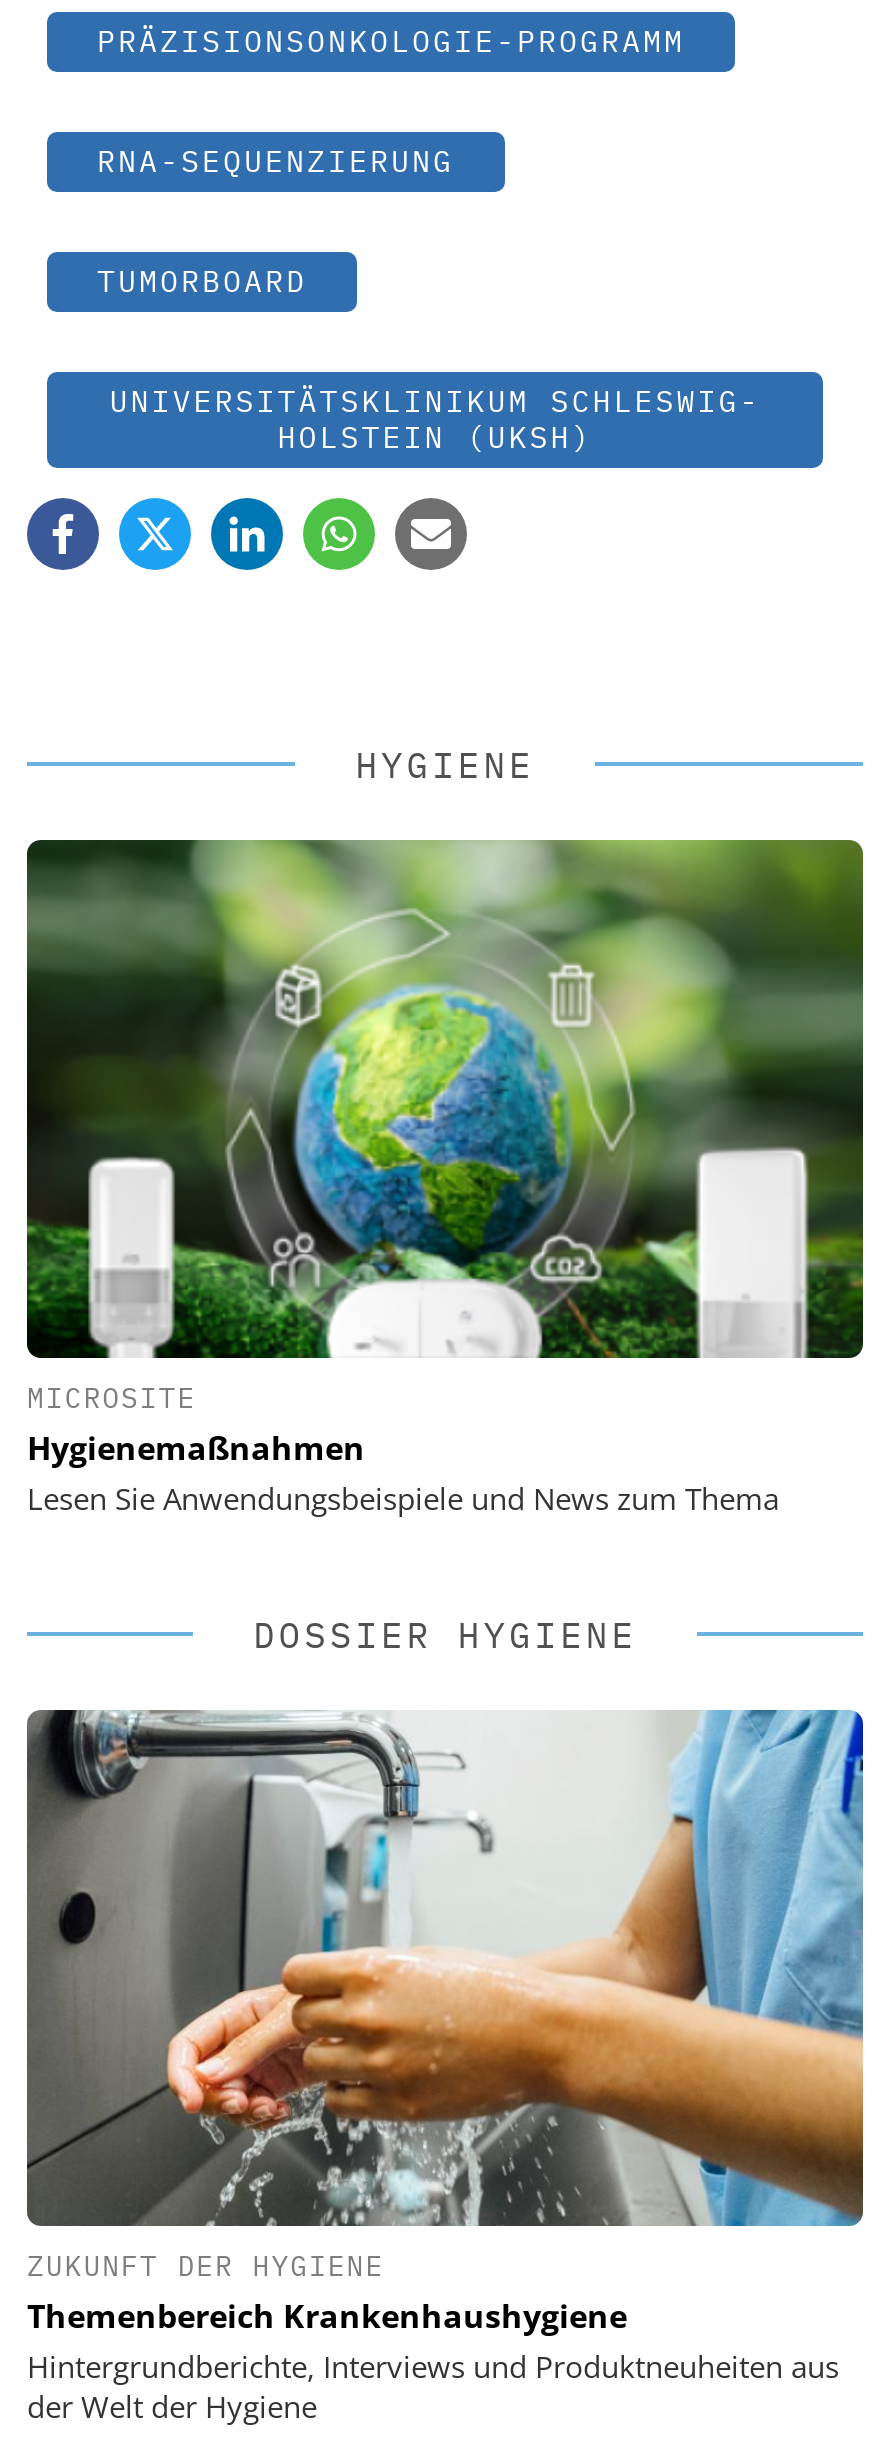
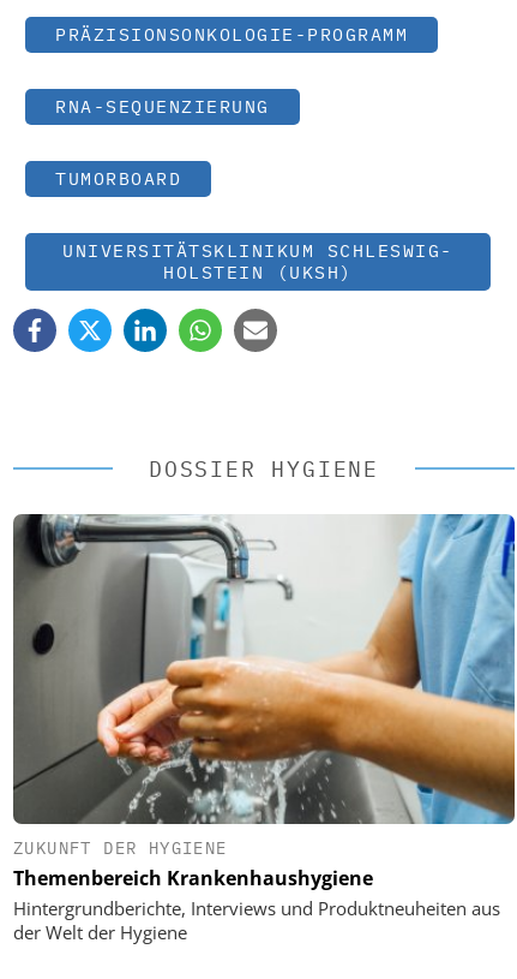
- HYGIENE

- [image]
- MICROSITE
- Hygienemaßnahmen
- Lesen Sie Anwendungsbeispiele und News zum Thema
